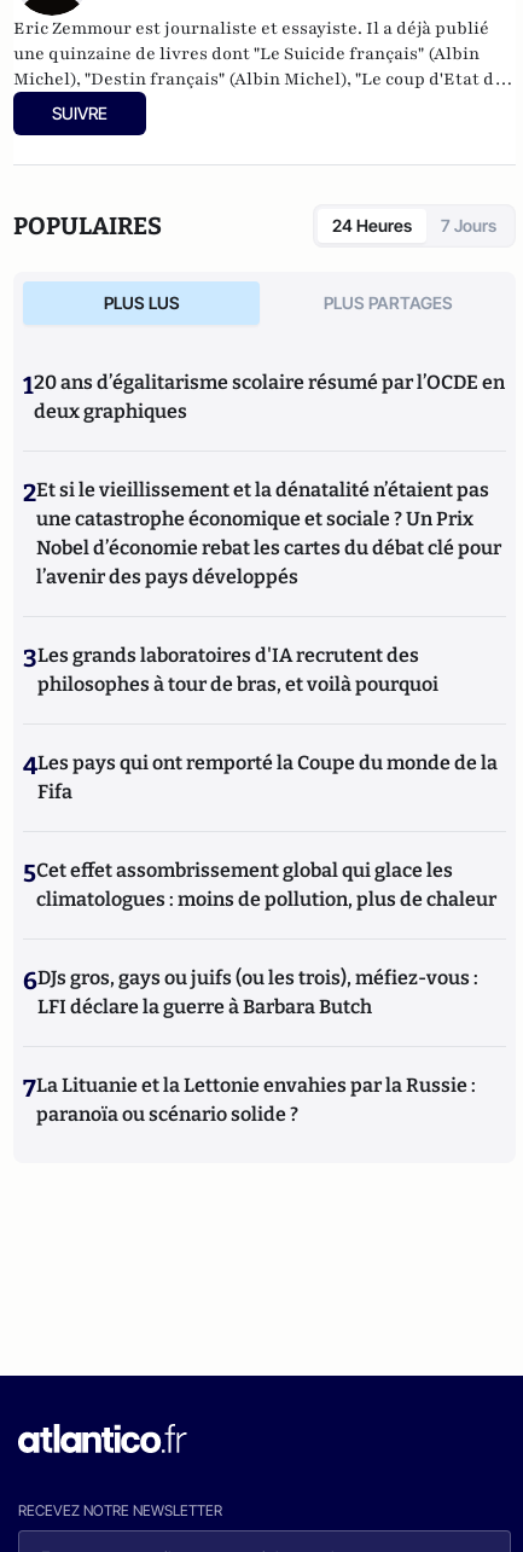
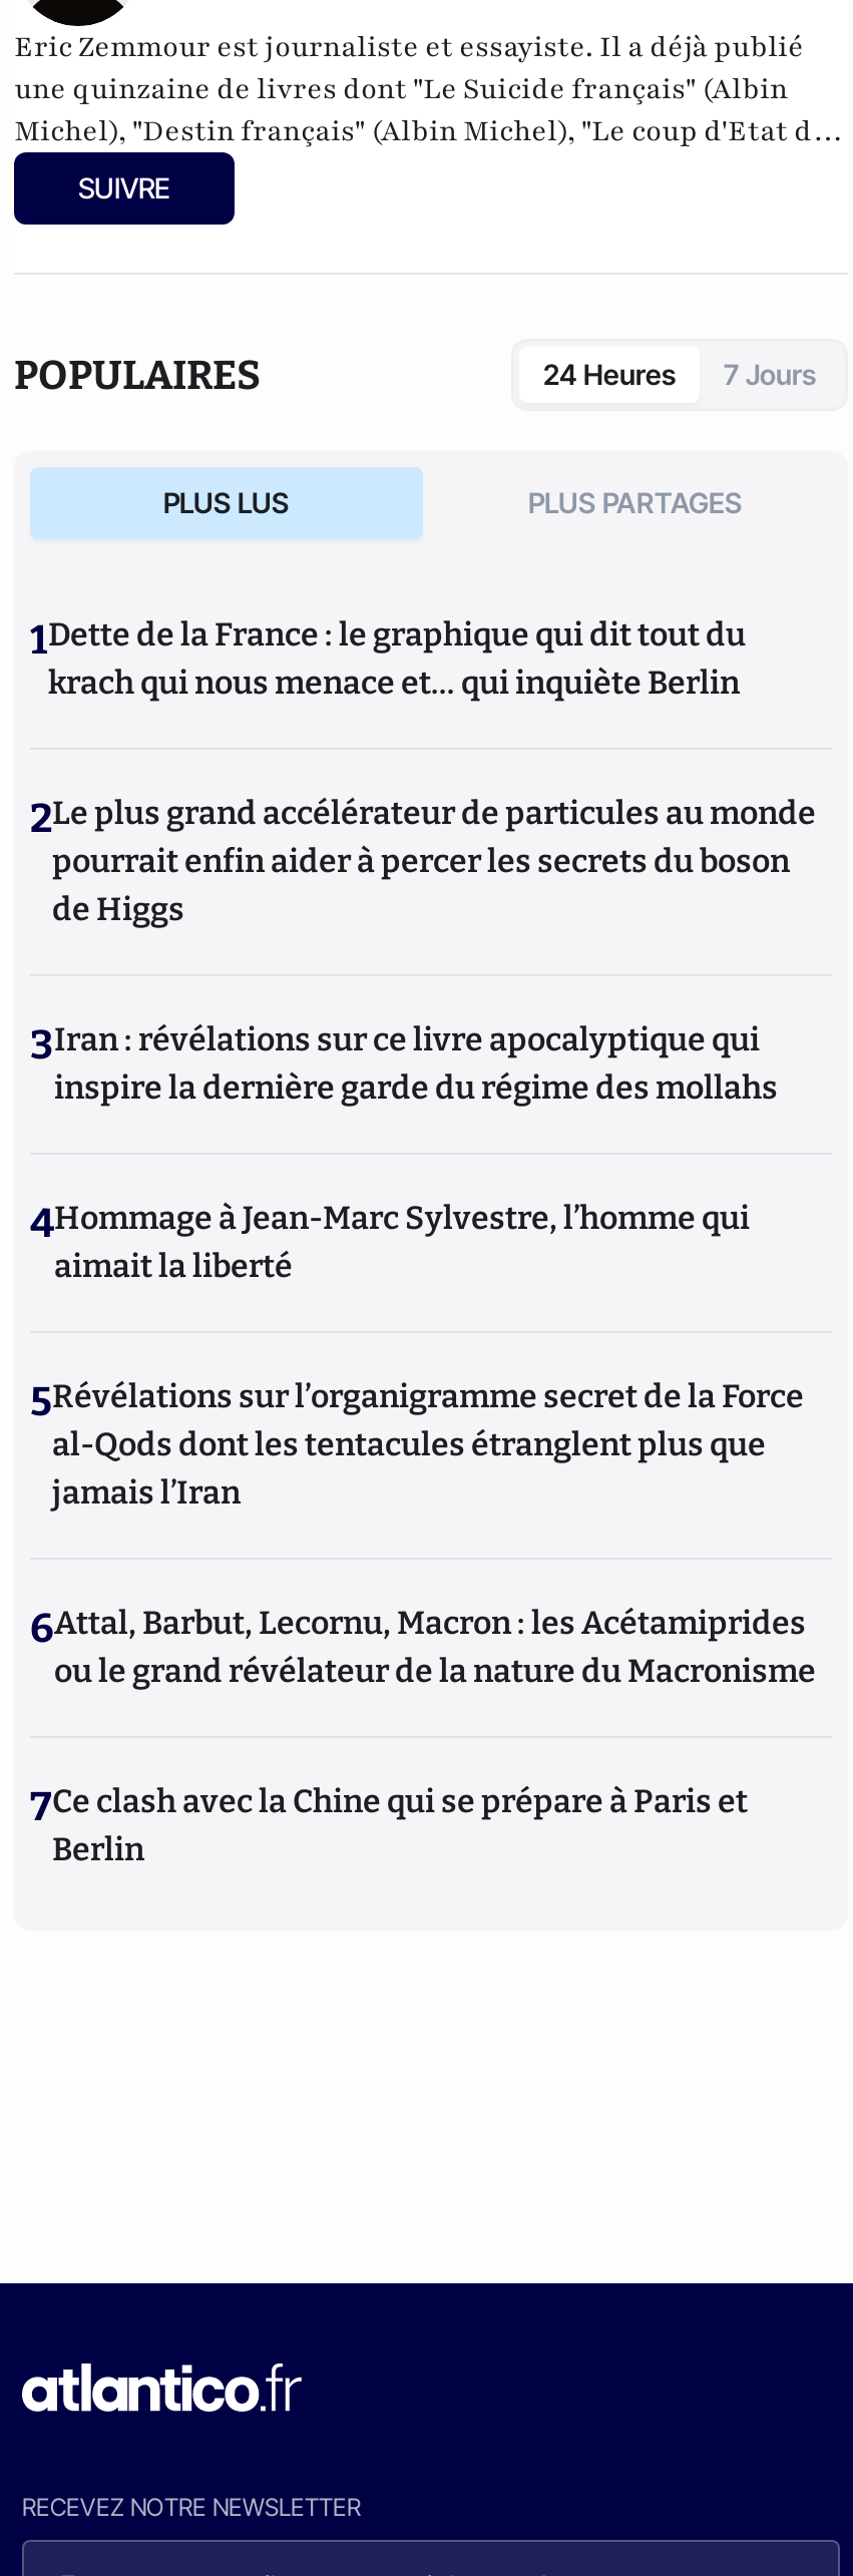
- 120 ans d’égalitarisme scolaire résumé par l’OCDE en
- deux graphiques
+ 1Dette de la France : le graphique qui dit tout du
+ krach qui nous menace et… qui inquiète Berlin

- 2Et si le vieillissement et la dénatalité n’étaient pas
- une catastrophe économique et sociale ? Un Prix
- Nobel d’économie rebat les cartes du débat clé pour
- l’avenir des pays développés
+ 2Le plus grand accélérateur de particules au monde
+ pourrait enfin aider à percer les secrets du boson
+ de Higgs

- 3Les grands laboratoires d'IA recrutent des
- philosophes à tour de bras, et voilà pourquoi
+ 3Iran : révélations sur ce livre apocalyptique qui
+ inspire la dernière garde du régime des mollahs

- 4Les pays qui ont remporté la Coupe du monde de la
- Fifa
+ 4Hommage à Jean-Marc Sylvestre, l’homme qui
+ aimait la liberté

- 5Cet effet assombrissement global qui glace les
- climatologues : moins de pollution, plus de chaleur
+ 5Révélations sur l’organigramme secret de la Force
+ al-Qods dont les tentacules étranglent plus que
+ jamais l’Iran

- 6DJs gros, gays ou juifs (ou les trois), méfiez-vous :
- LFI déclare la guerre à Barbara Butch
+ 6Attal, Barbut, Lecornu, Macron : les Acétamiprides
+ ou le grand révélateur de la nature du Macronisme

- 7La Lituanie et la Lettonie envahies par la Russie :
- paranoïa ou scénario solide ?
+ 7Ce clash avec la Chine qui se prépare à Paris et
+ Berlin
